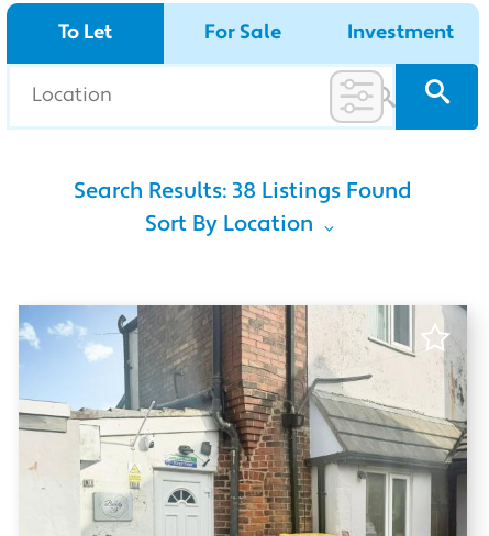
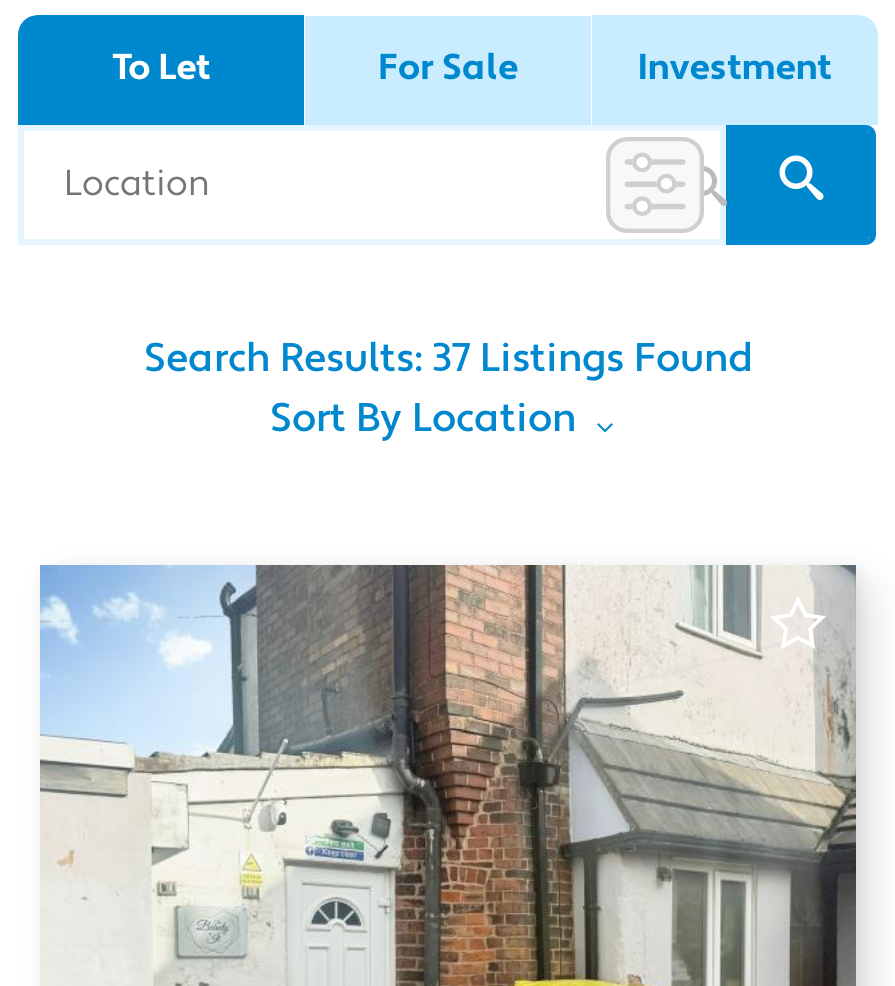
- Search Results: 38 Listings Found
+ Search Results: 37 Listings Found
